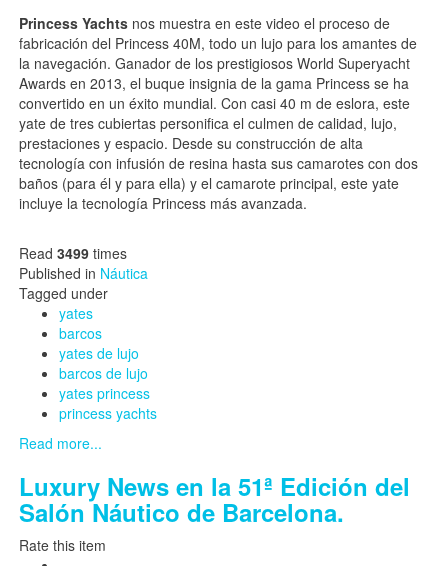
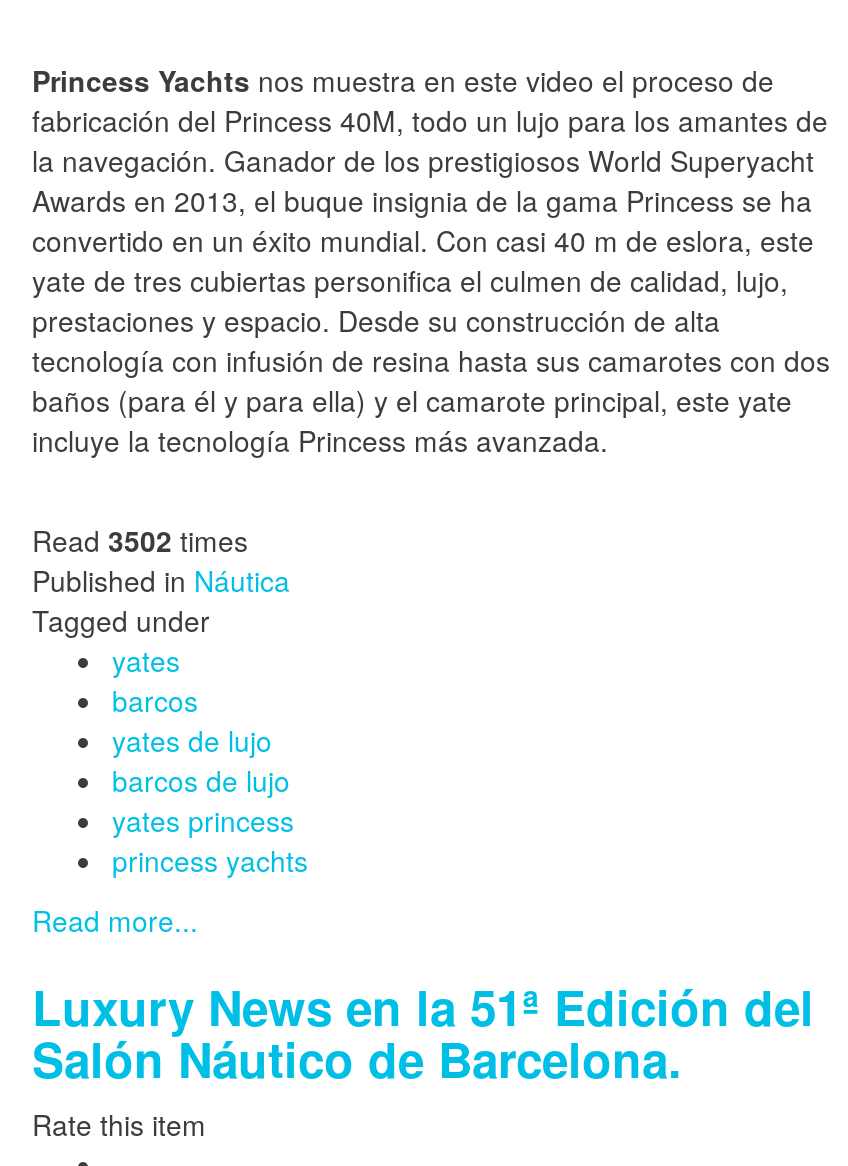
- Read 3499 times
+ Read 3502 times
